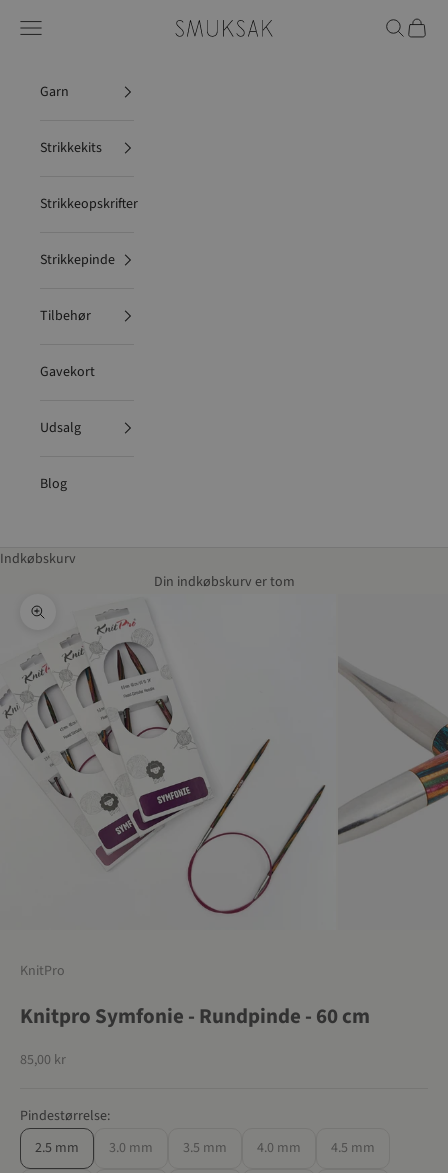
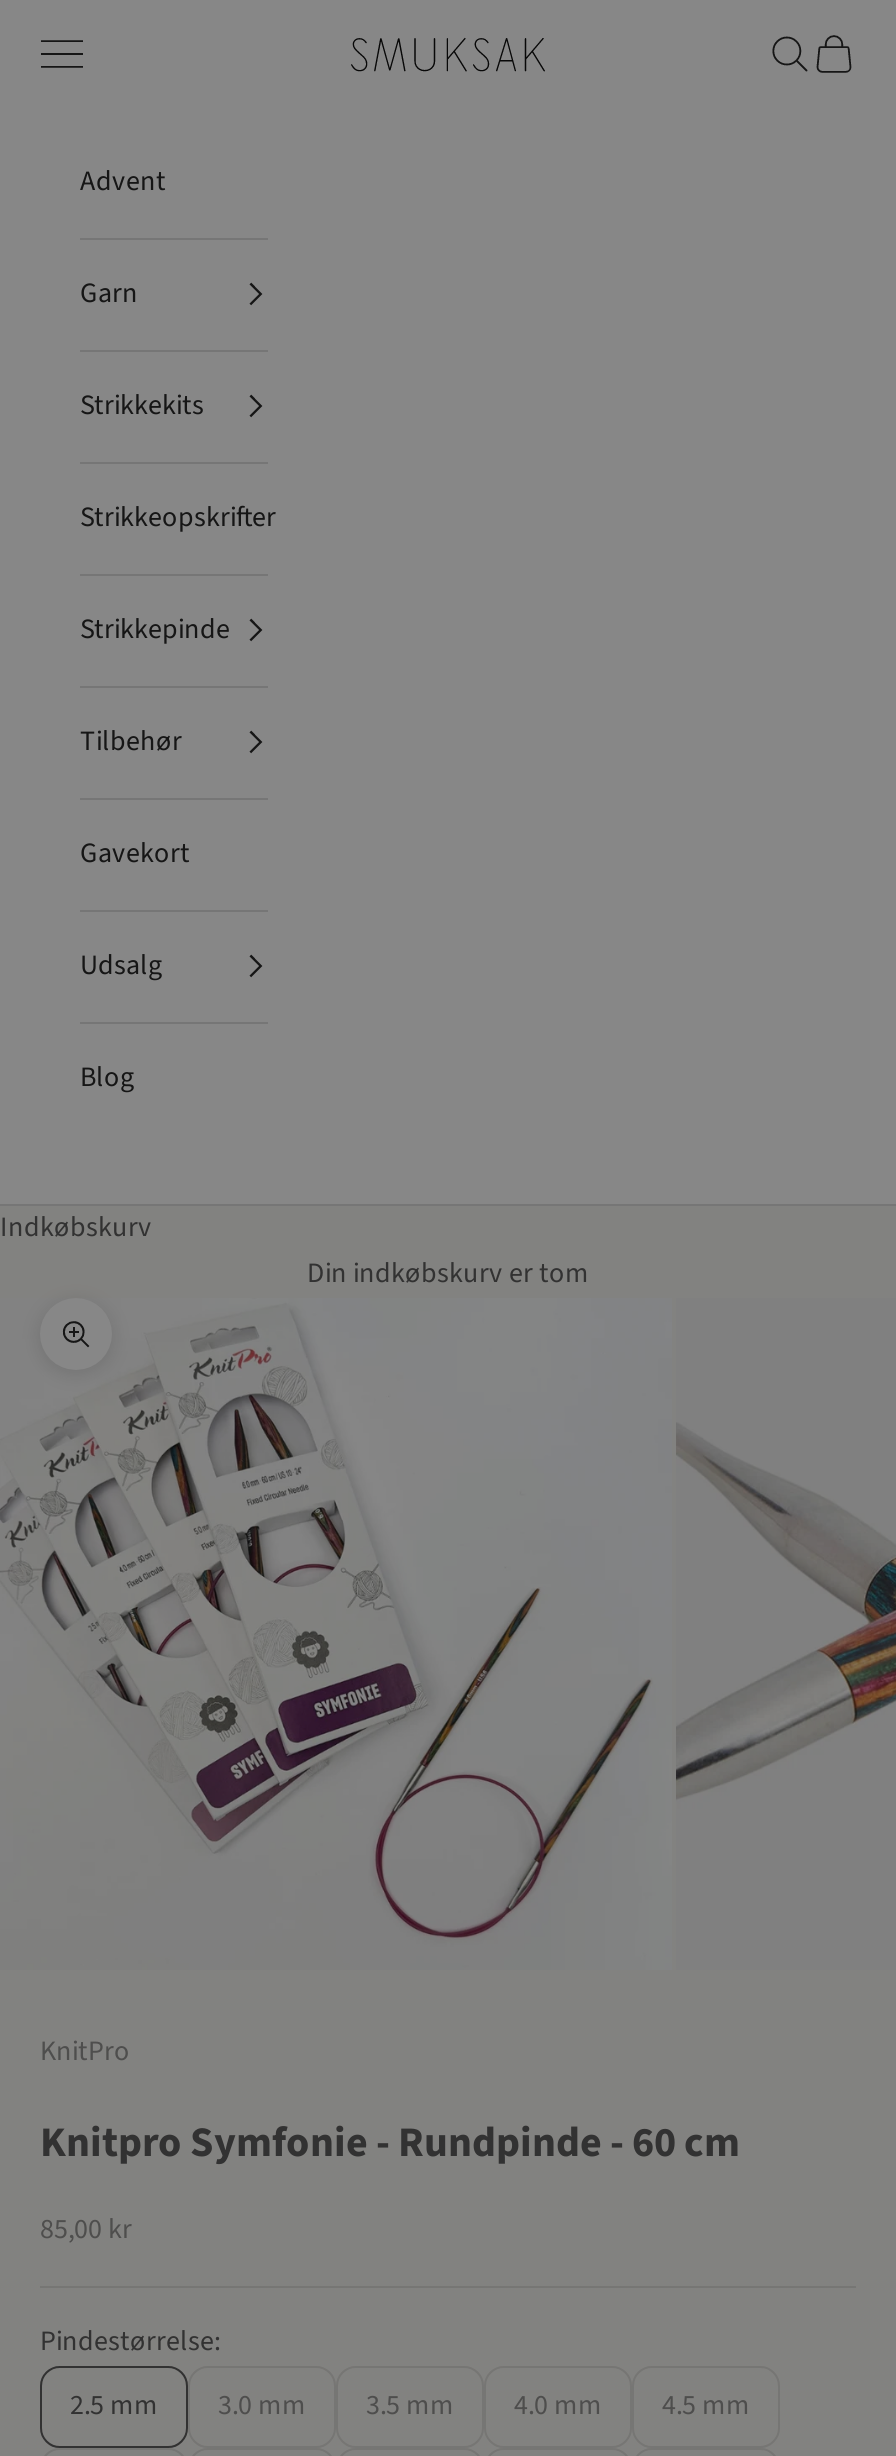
+ Advent
